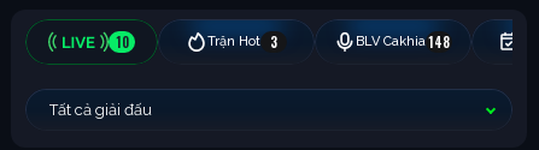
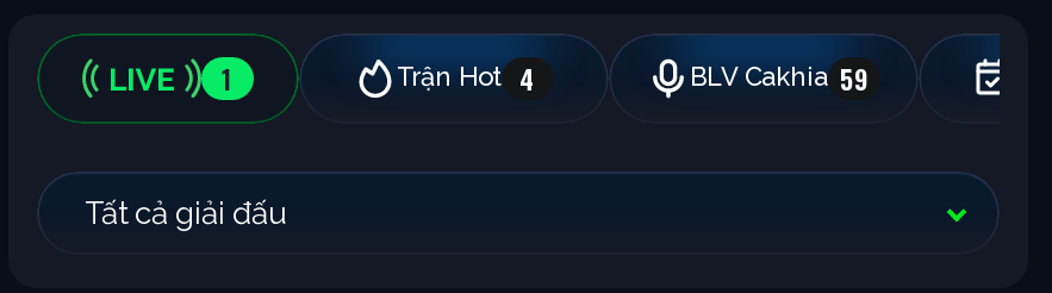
- 10
- Trận Hot
- 3
- BLV Cakhia 148
+ 1
+ Trận Hot 4
+ BLV Cakhia 59
